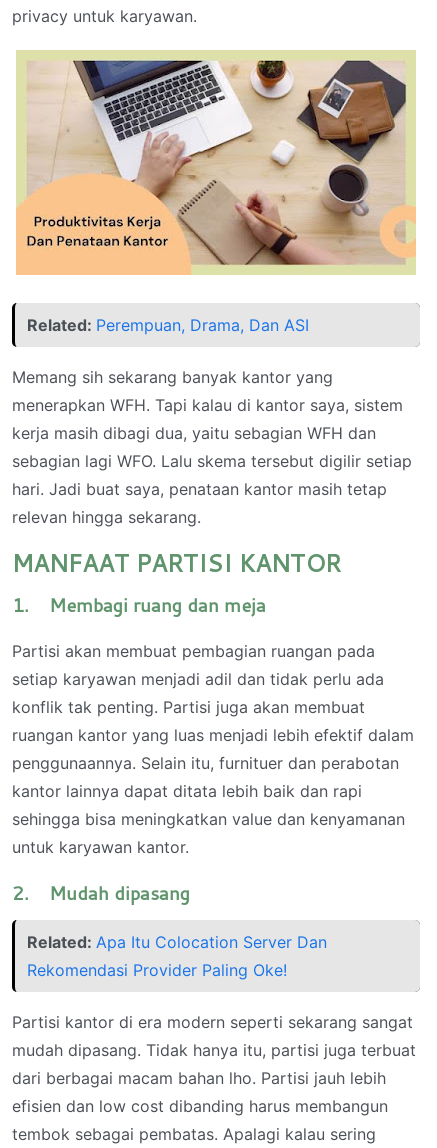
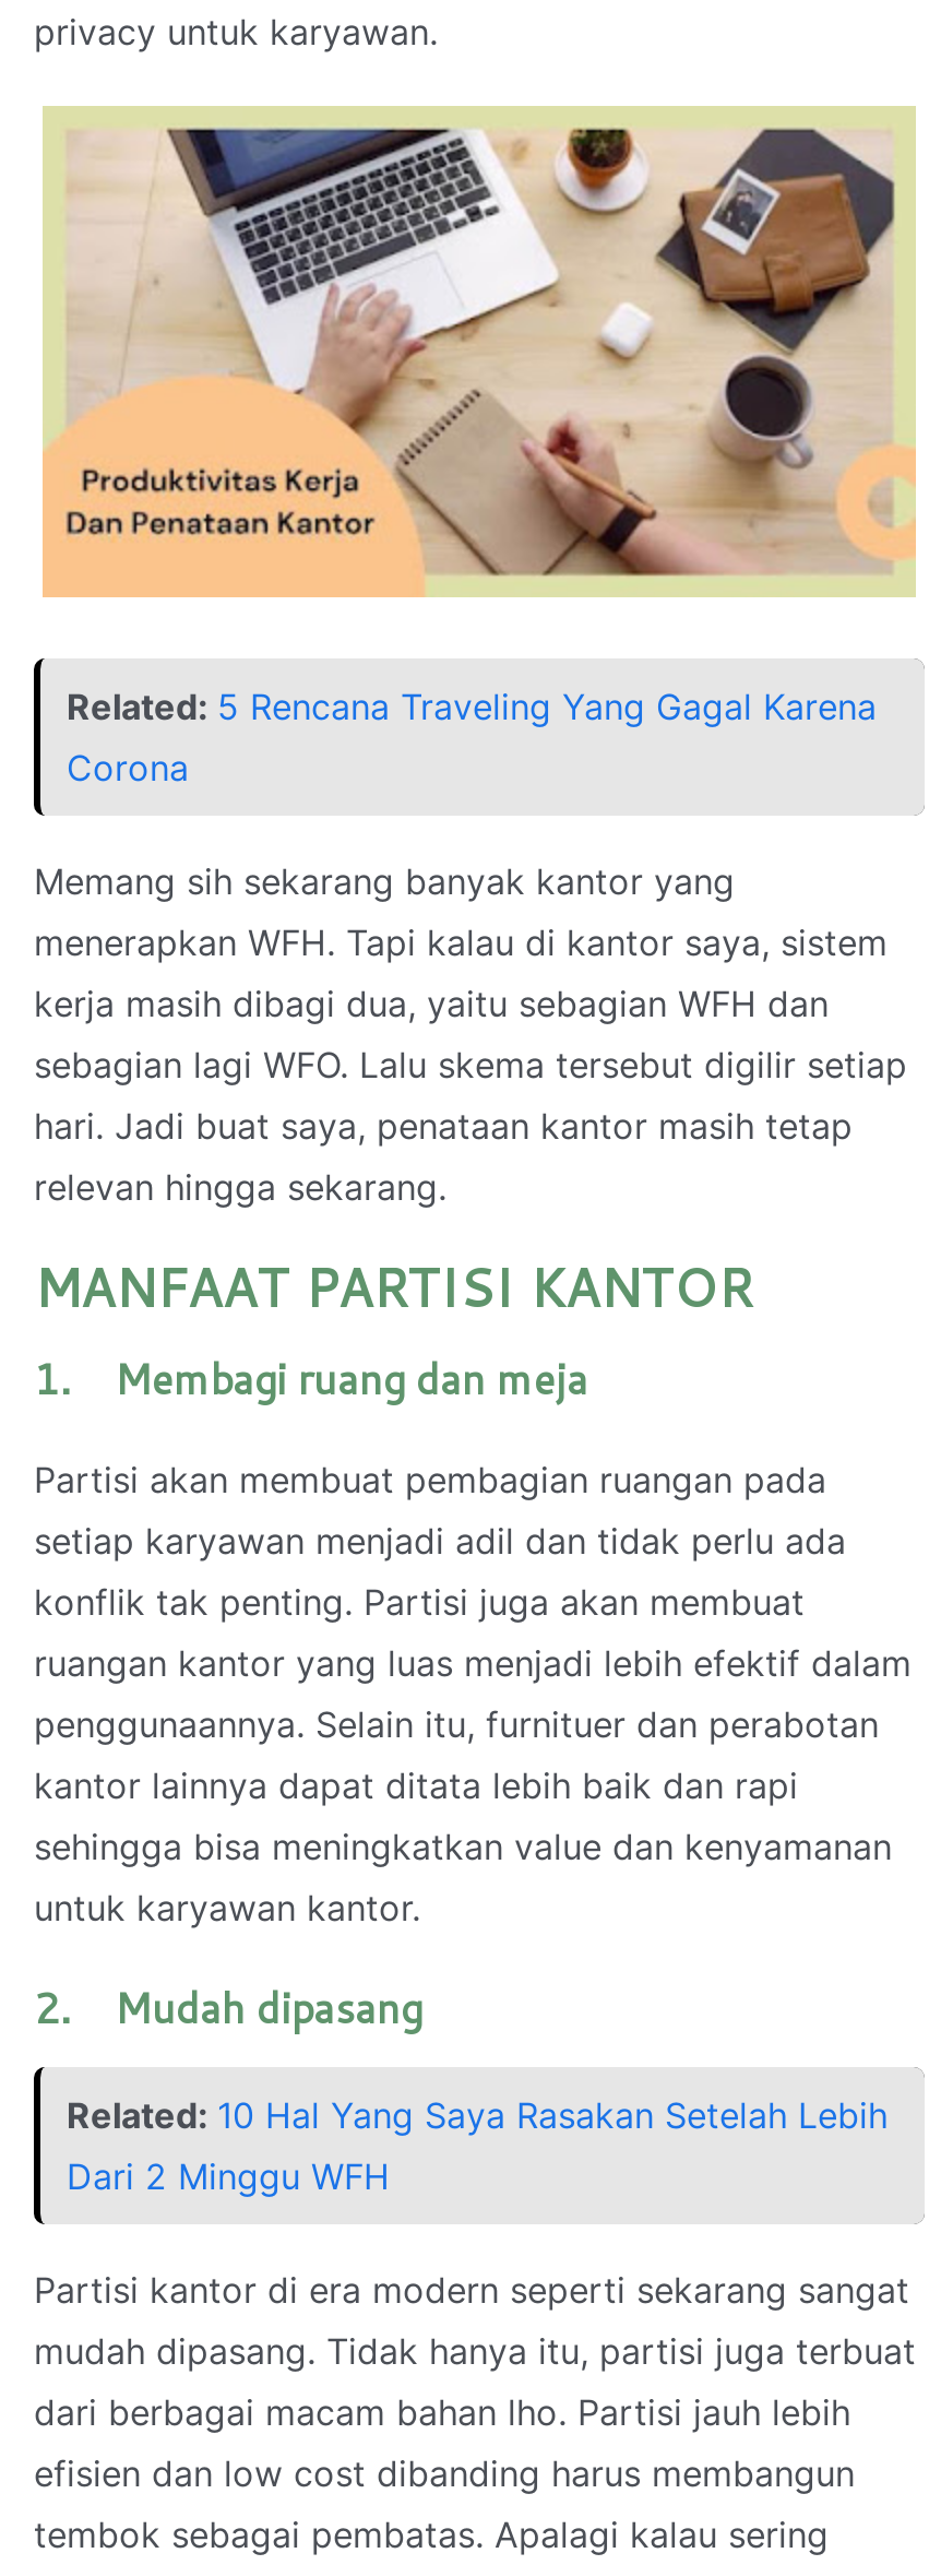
- Related: Perempuan, Drama, Dan ASI
+ Related: 5 Rencana Traveling Yang Gagal Karena
+ Corona

- Related: Apa Itu Colocation Server Dan
- Rekomendasi Provider Paling Oke!
+ Related: 10 Hal Yang Saya Rasakan Setelah Lebih
+ Dari 2 Minggu WFH
